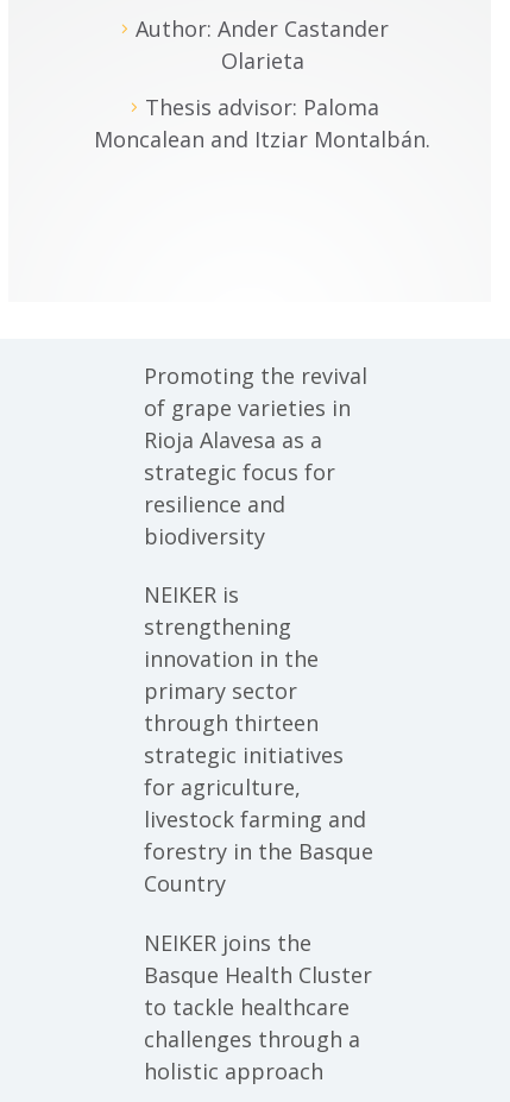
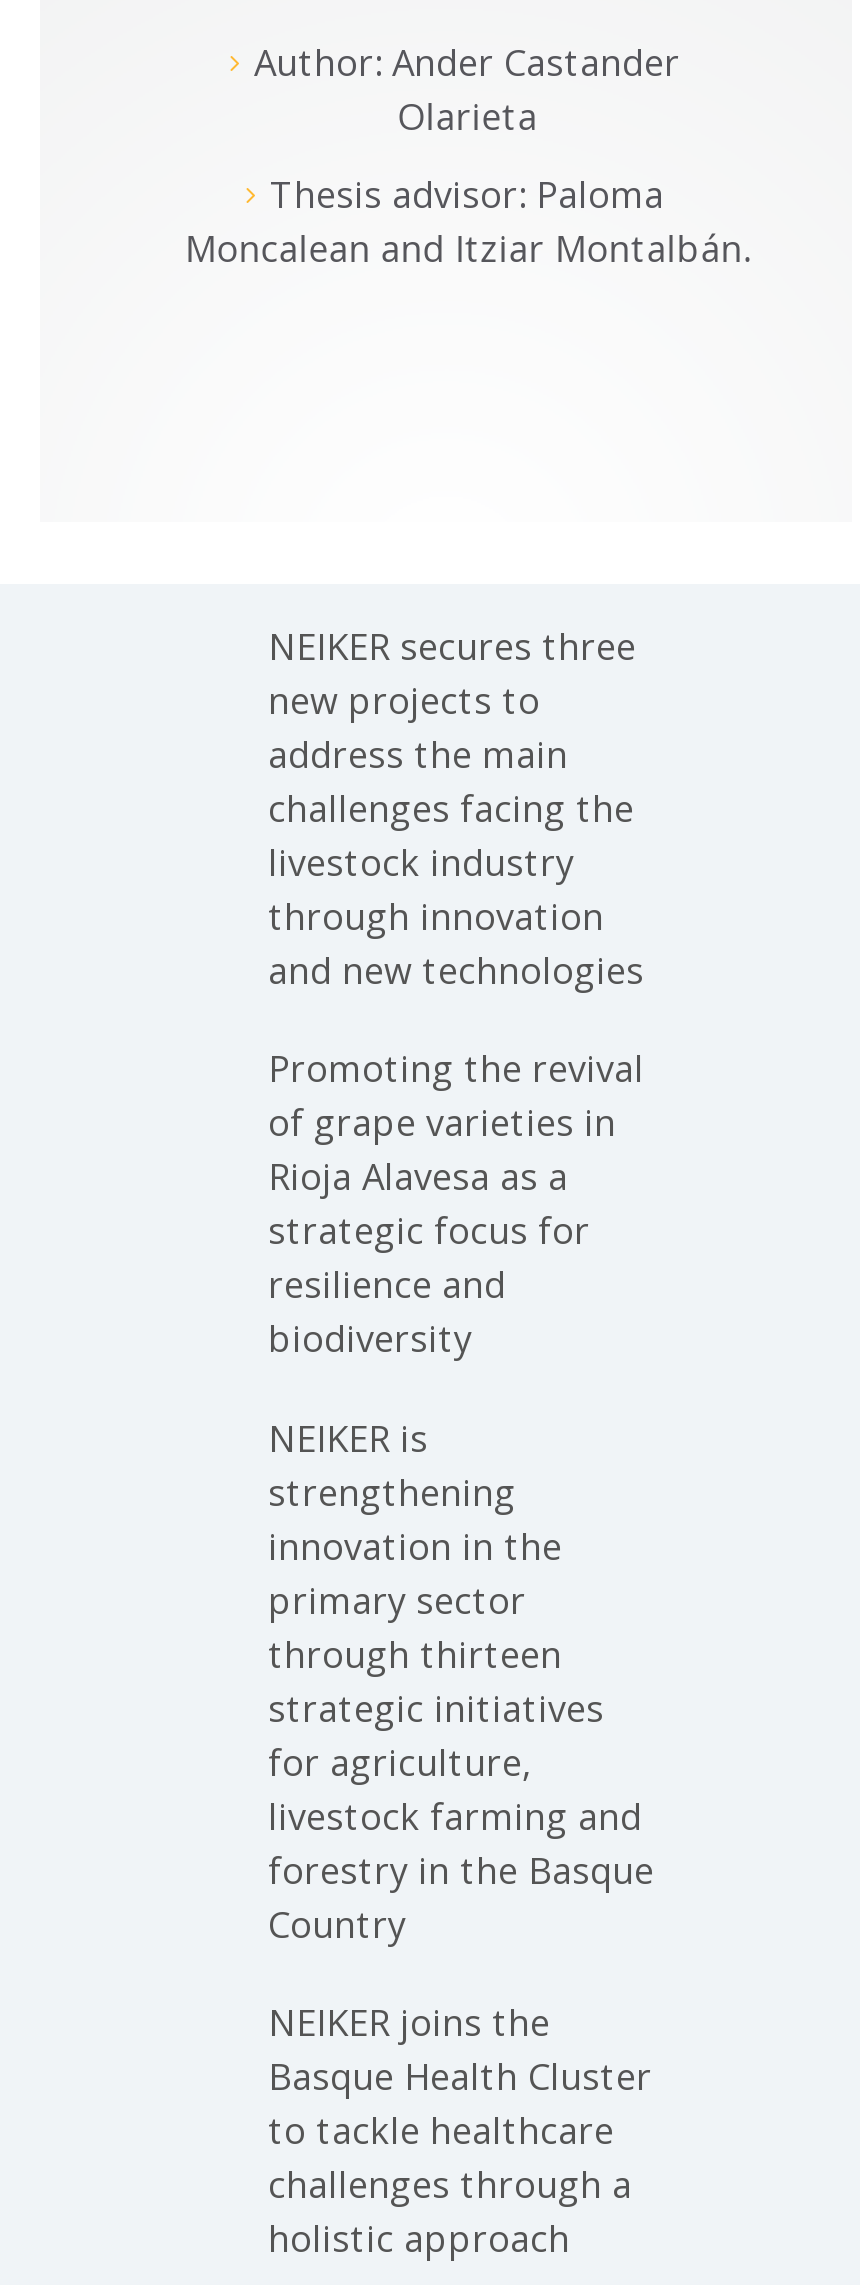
+ NEIKER secures three
+ new projects to
+ address the main
+ challenges facing the
+ livestock industry
+ through innovation
+ and new technologies
